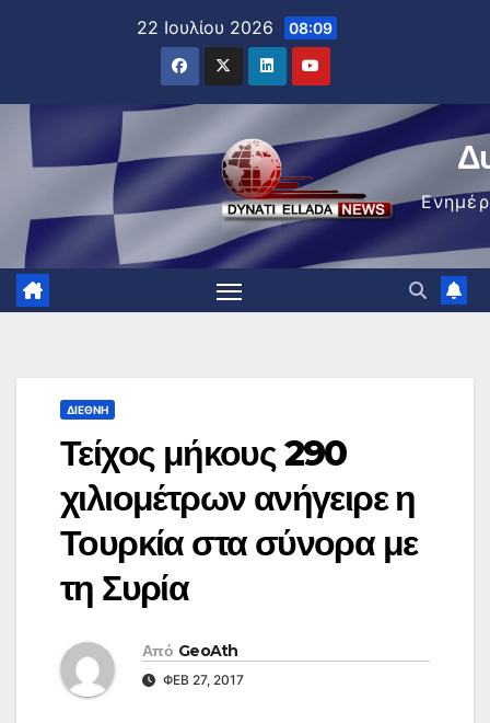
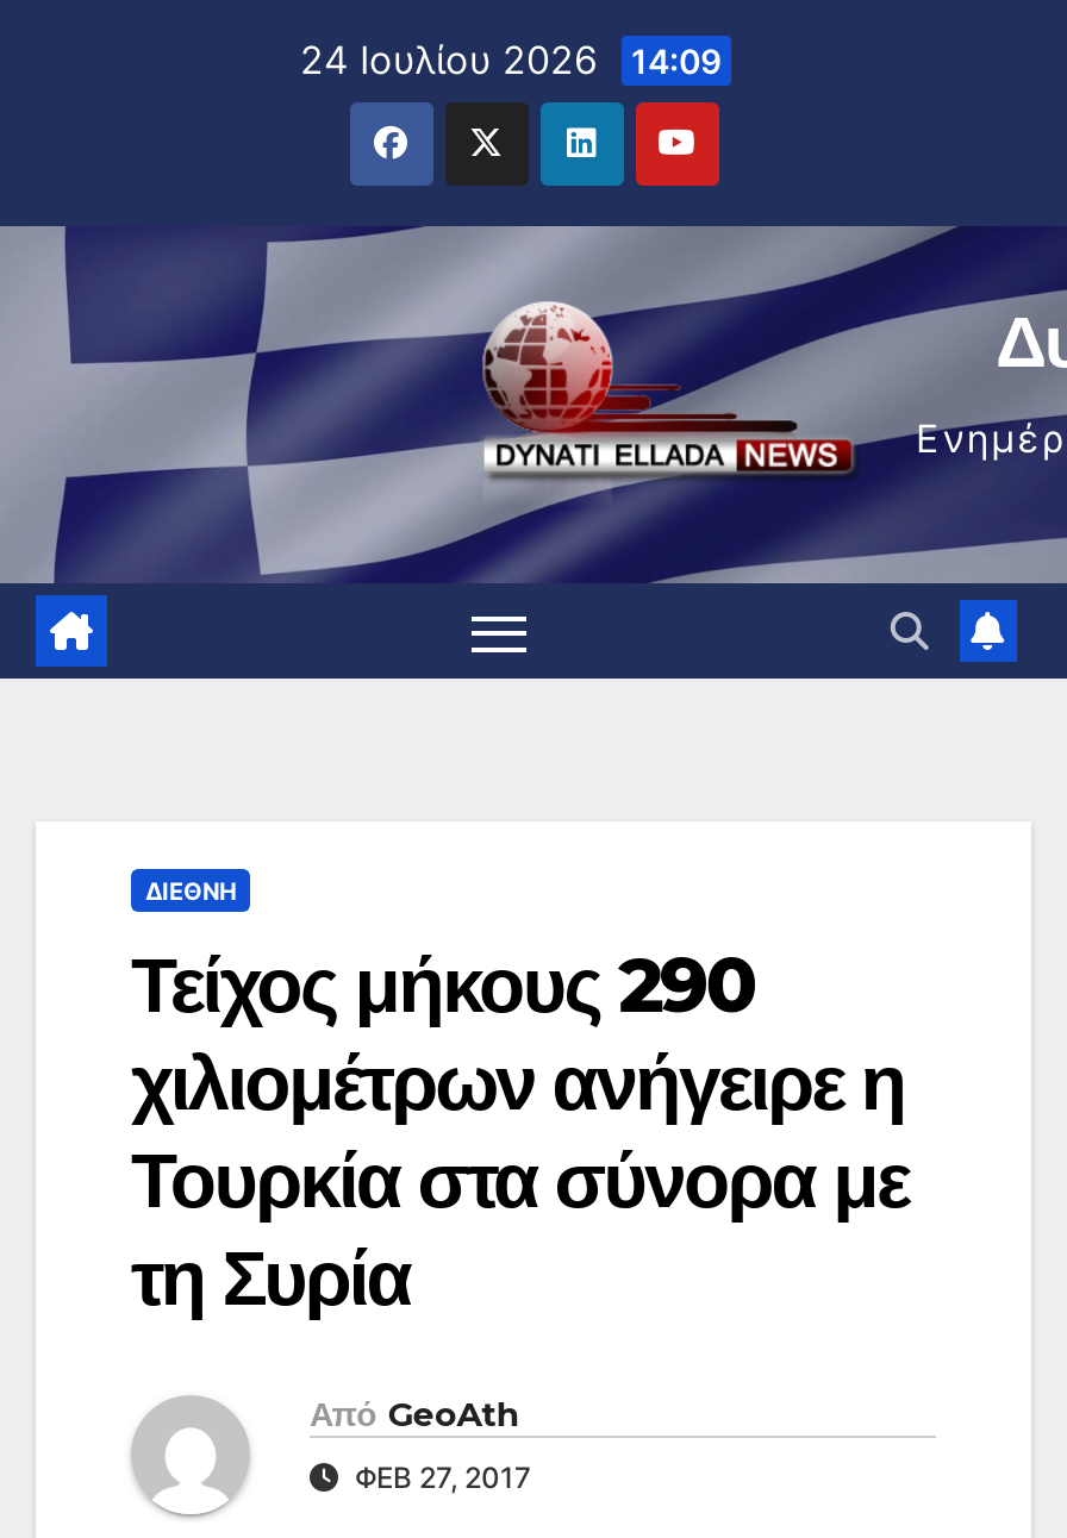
- 22 Ιουλίου 2026 08:09
+ 24 Ιουλίου 2026 14:09
